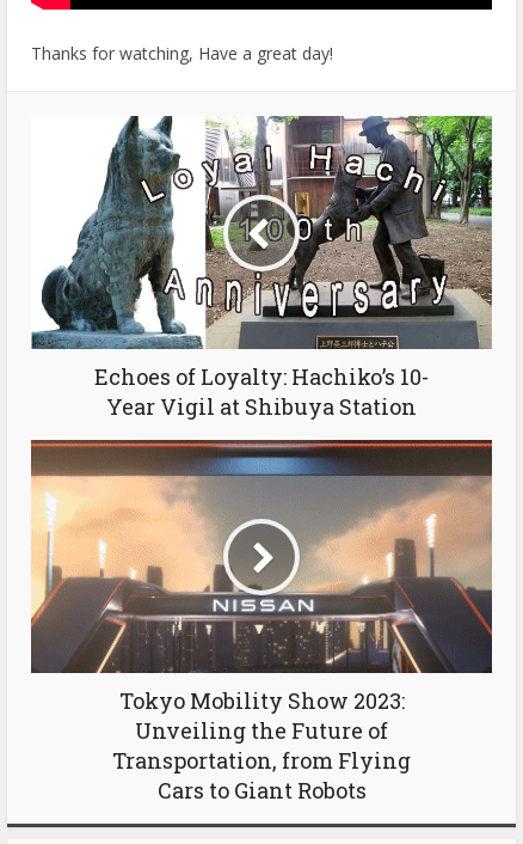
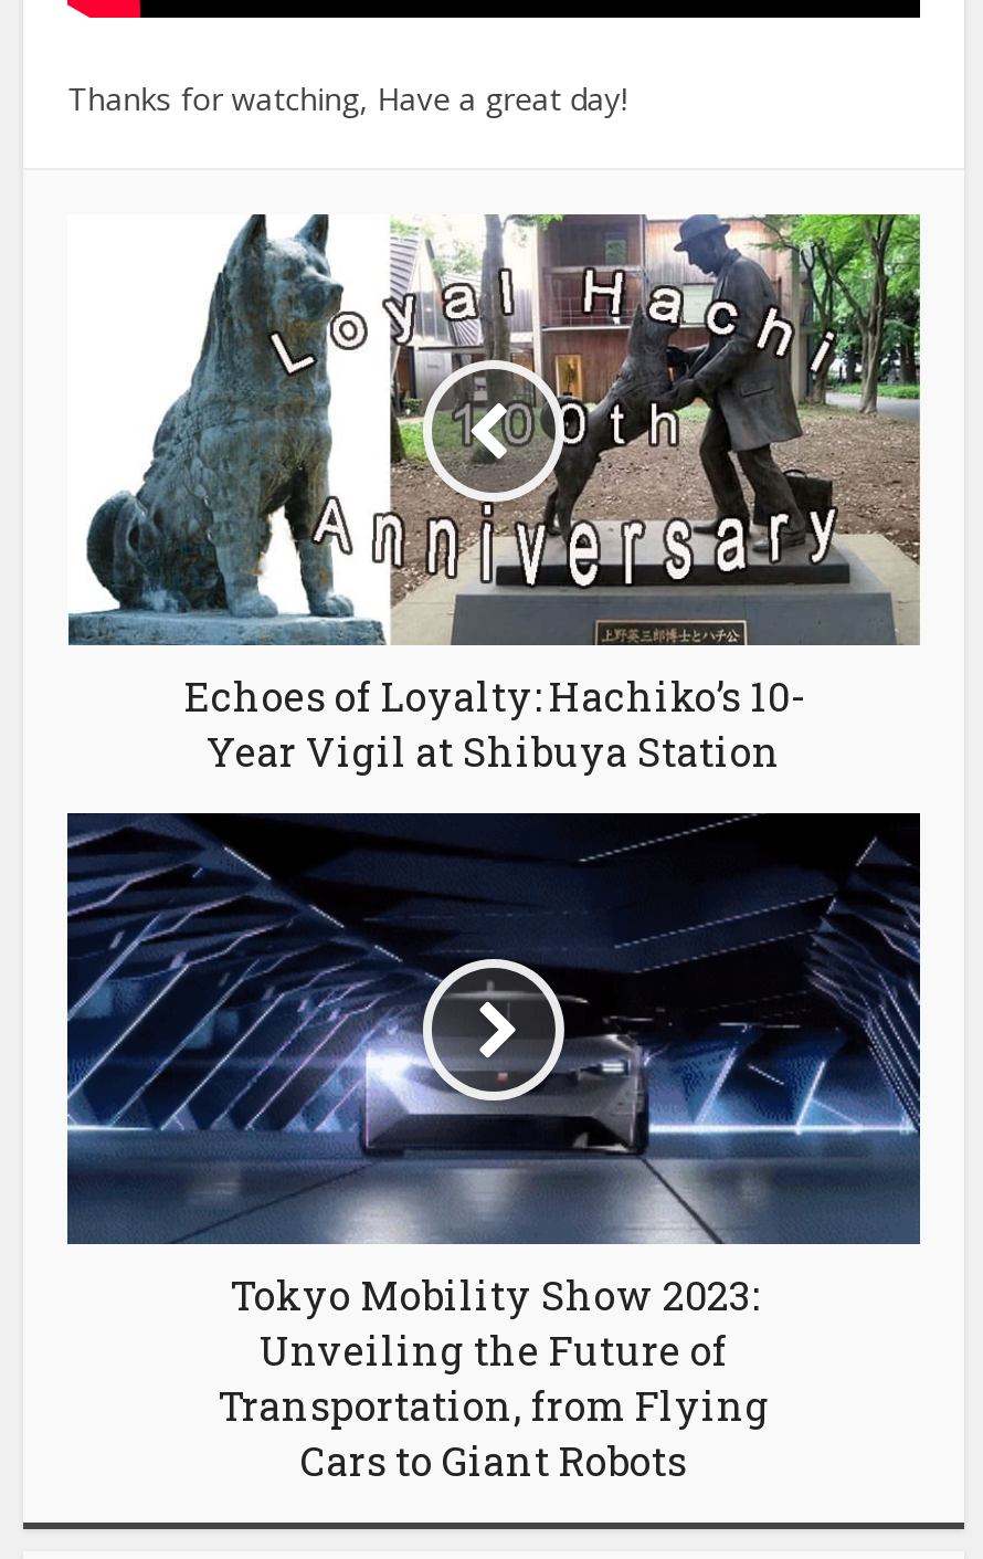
- [image]
+ [image]
